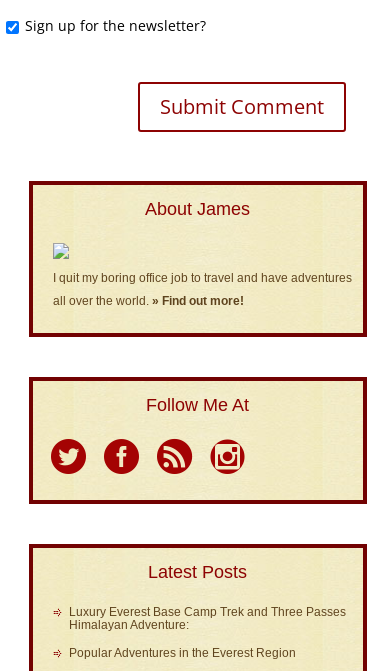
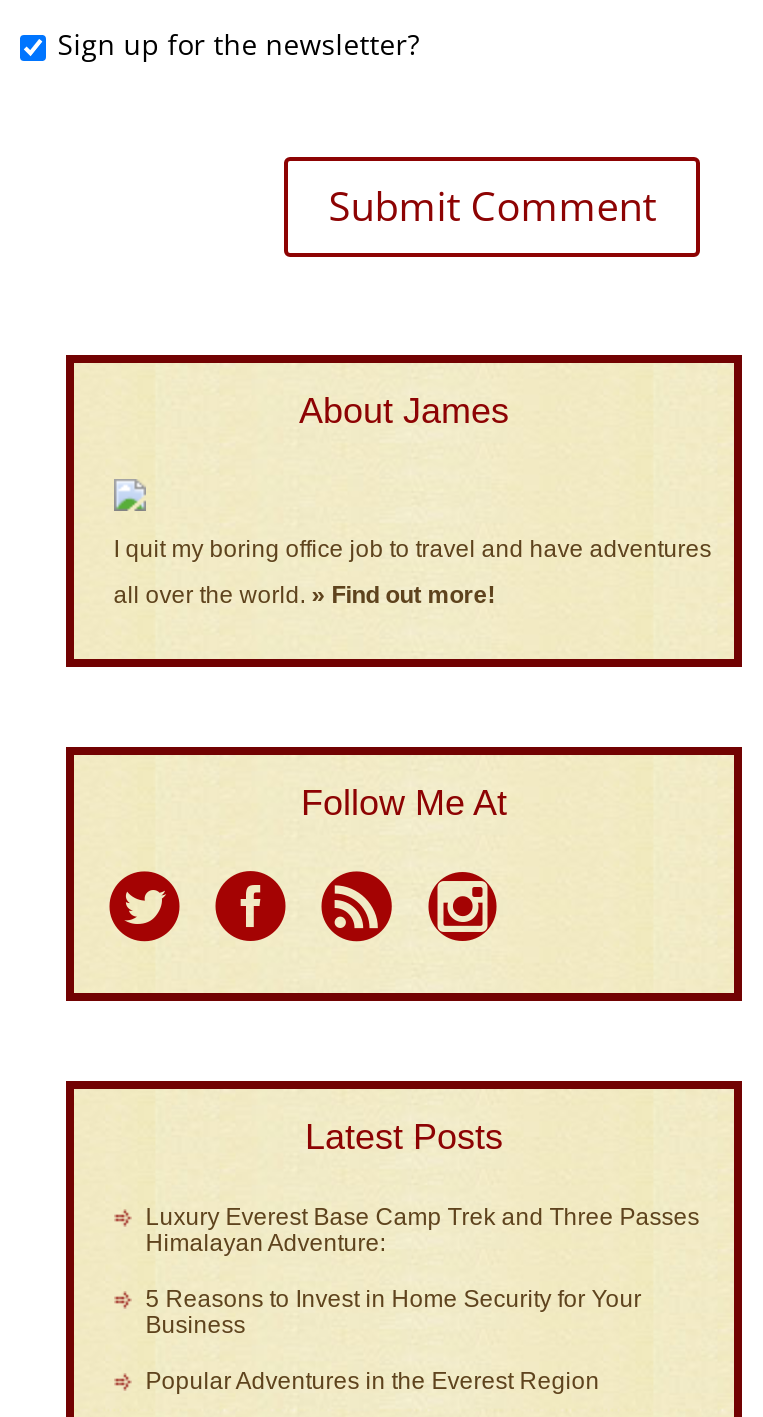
+ 5 Reasons to Invest in Home Security for Your
+ Business
